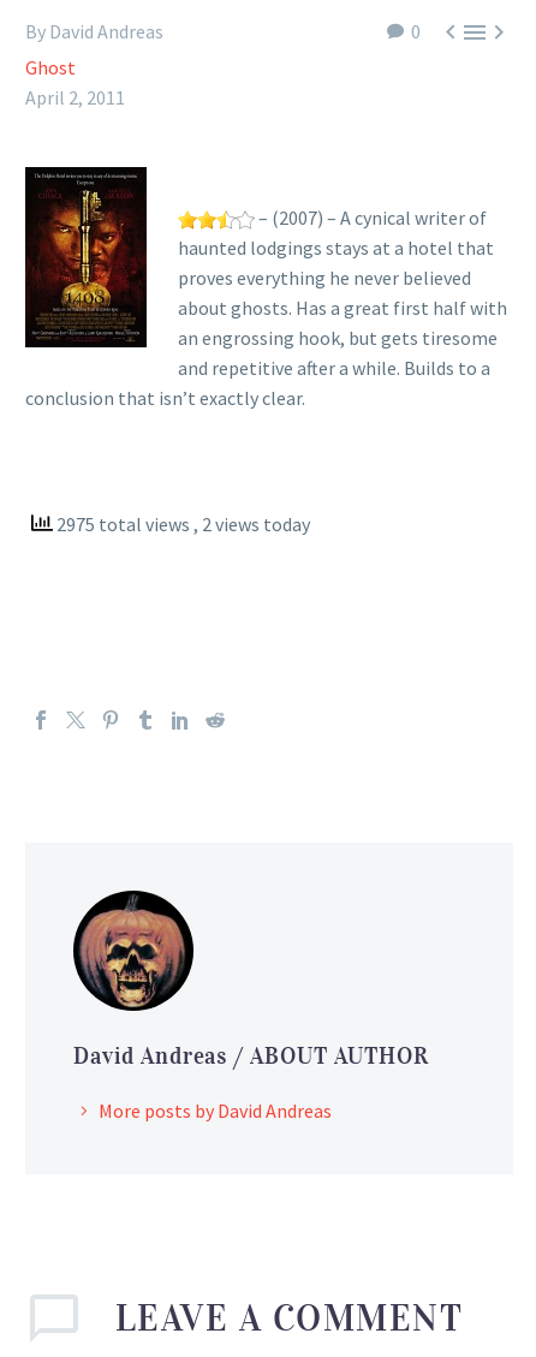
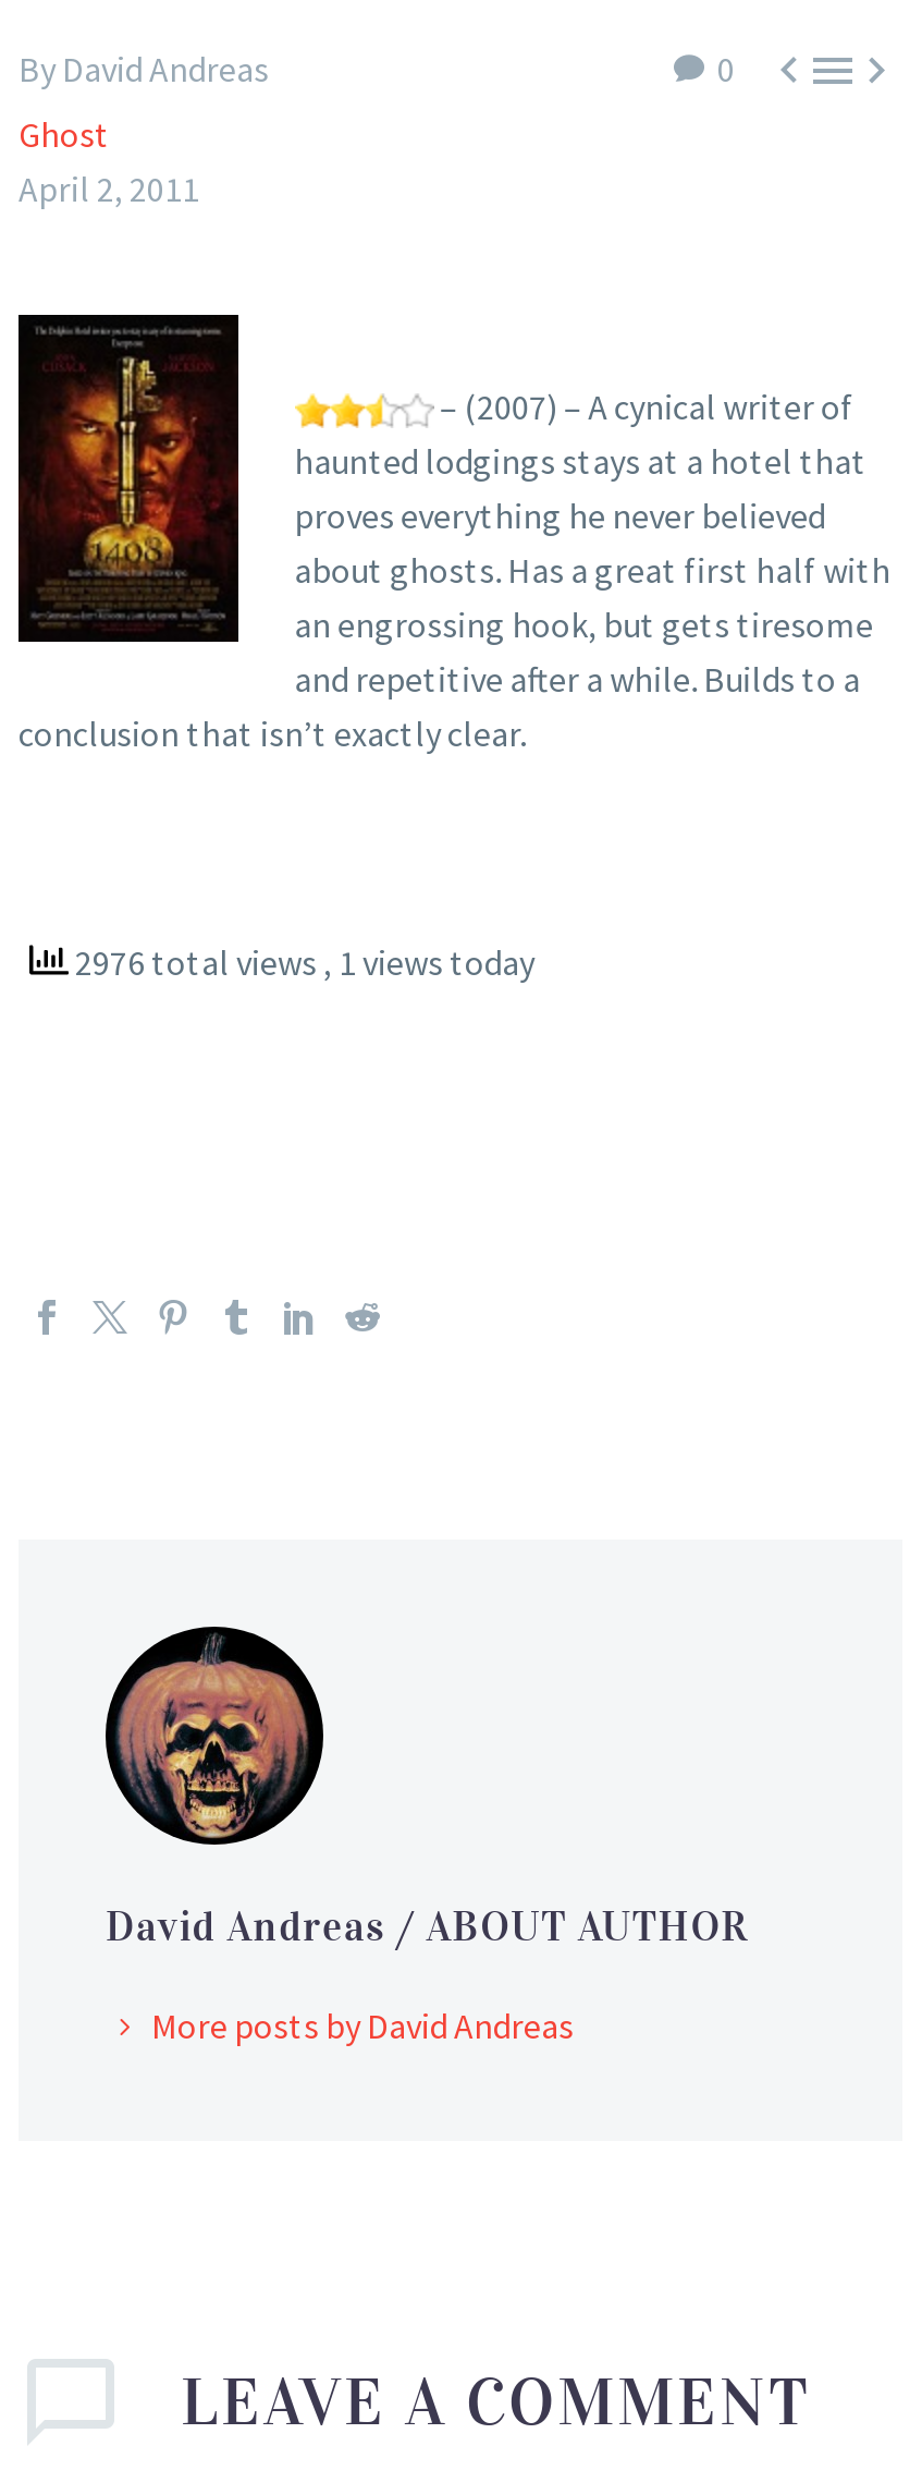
- 2975 total views, 2 views today
+ 2976 total views, 1 views today
